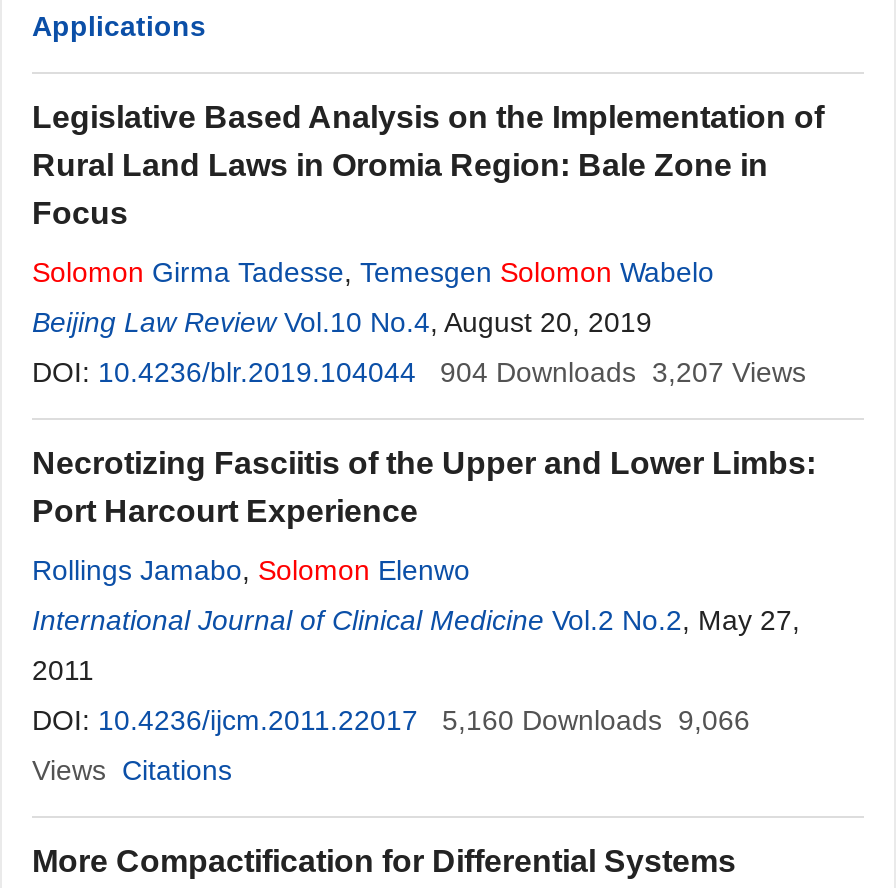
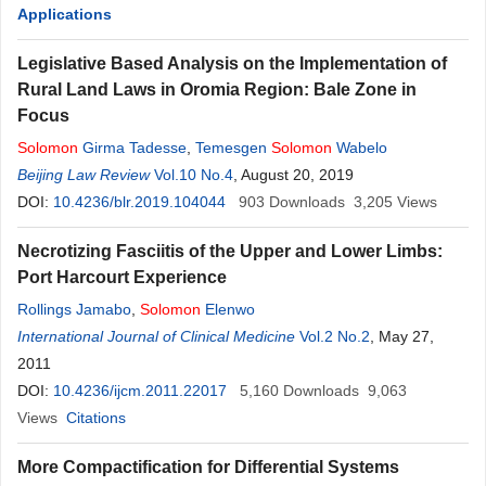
- 904 Downloads 3,207 Views
+ 903 Downloads 3,205 Views

- DOI: 10.4236/ijcm.2011.22017 5,160 Downloads 9,066
+ DOI: 10.4236/ijcm.2011.22017 5,160 Downloads 9,063
